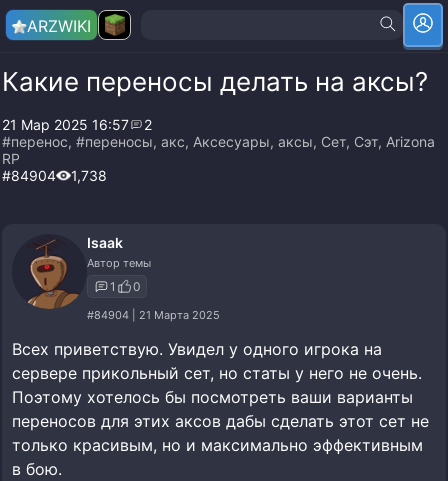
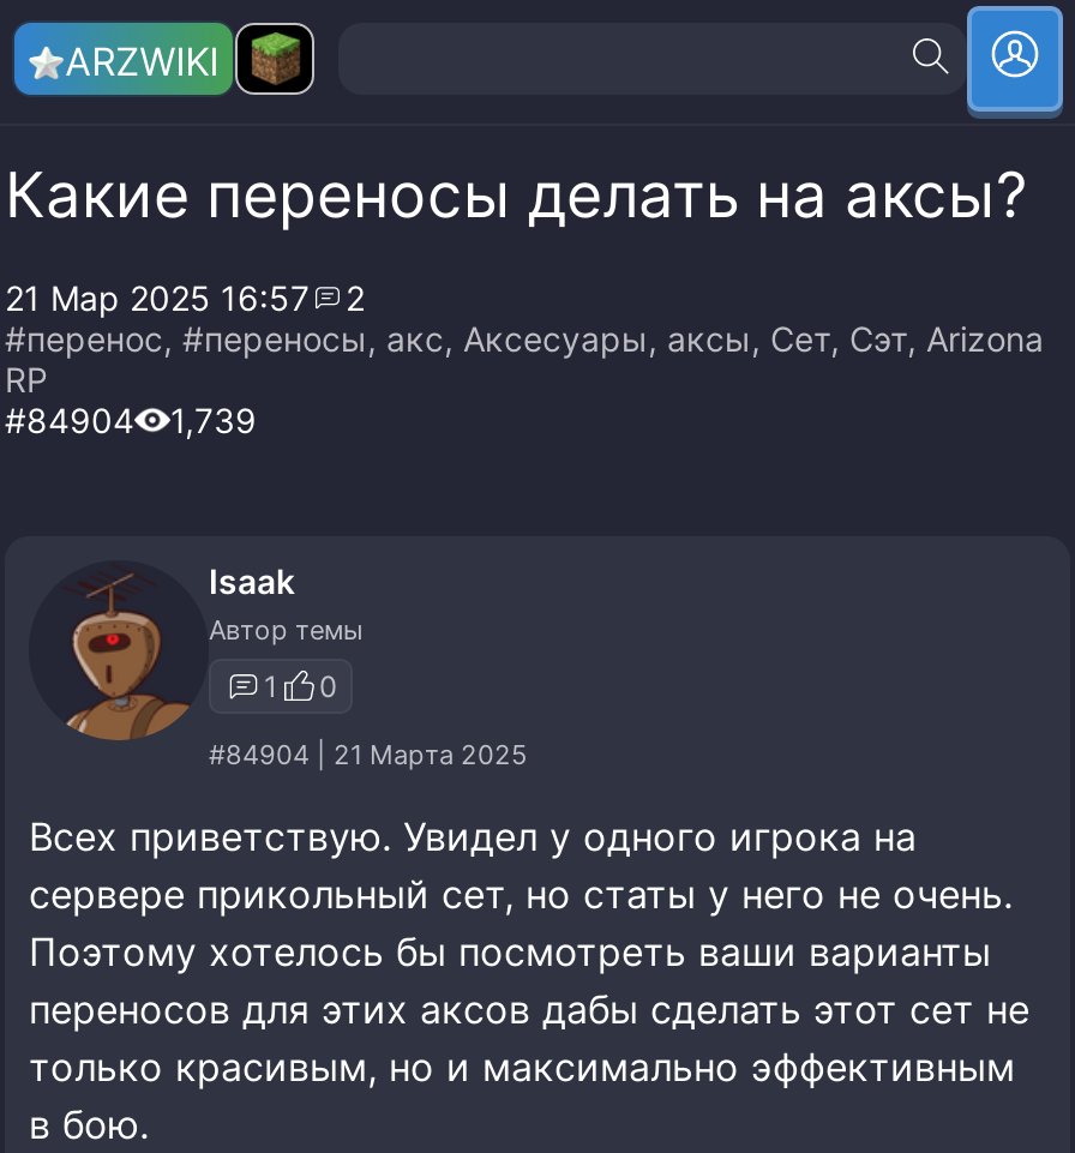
- #84904 1,738
+ #84904 1,739
